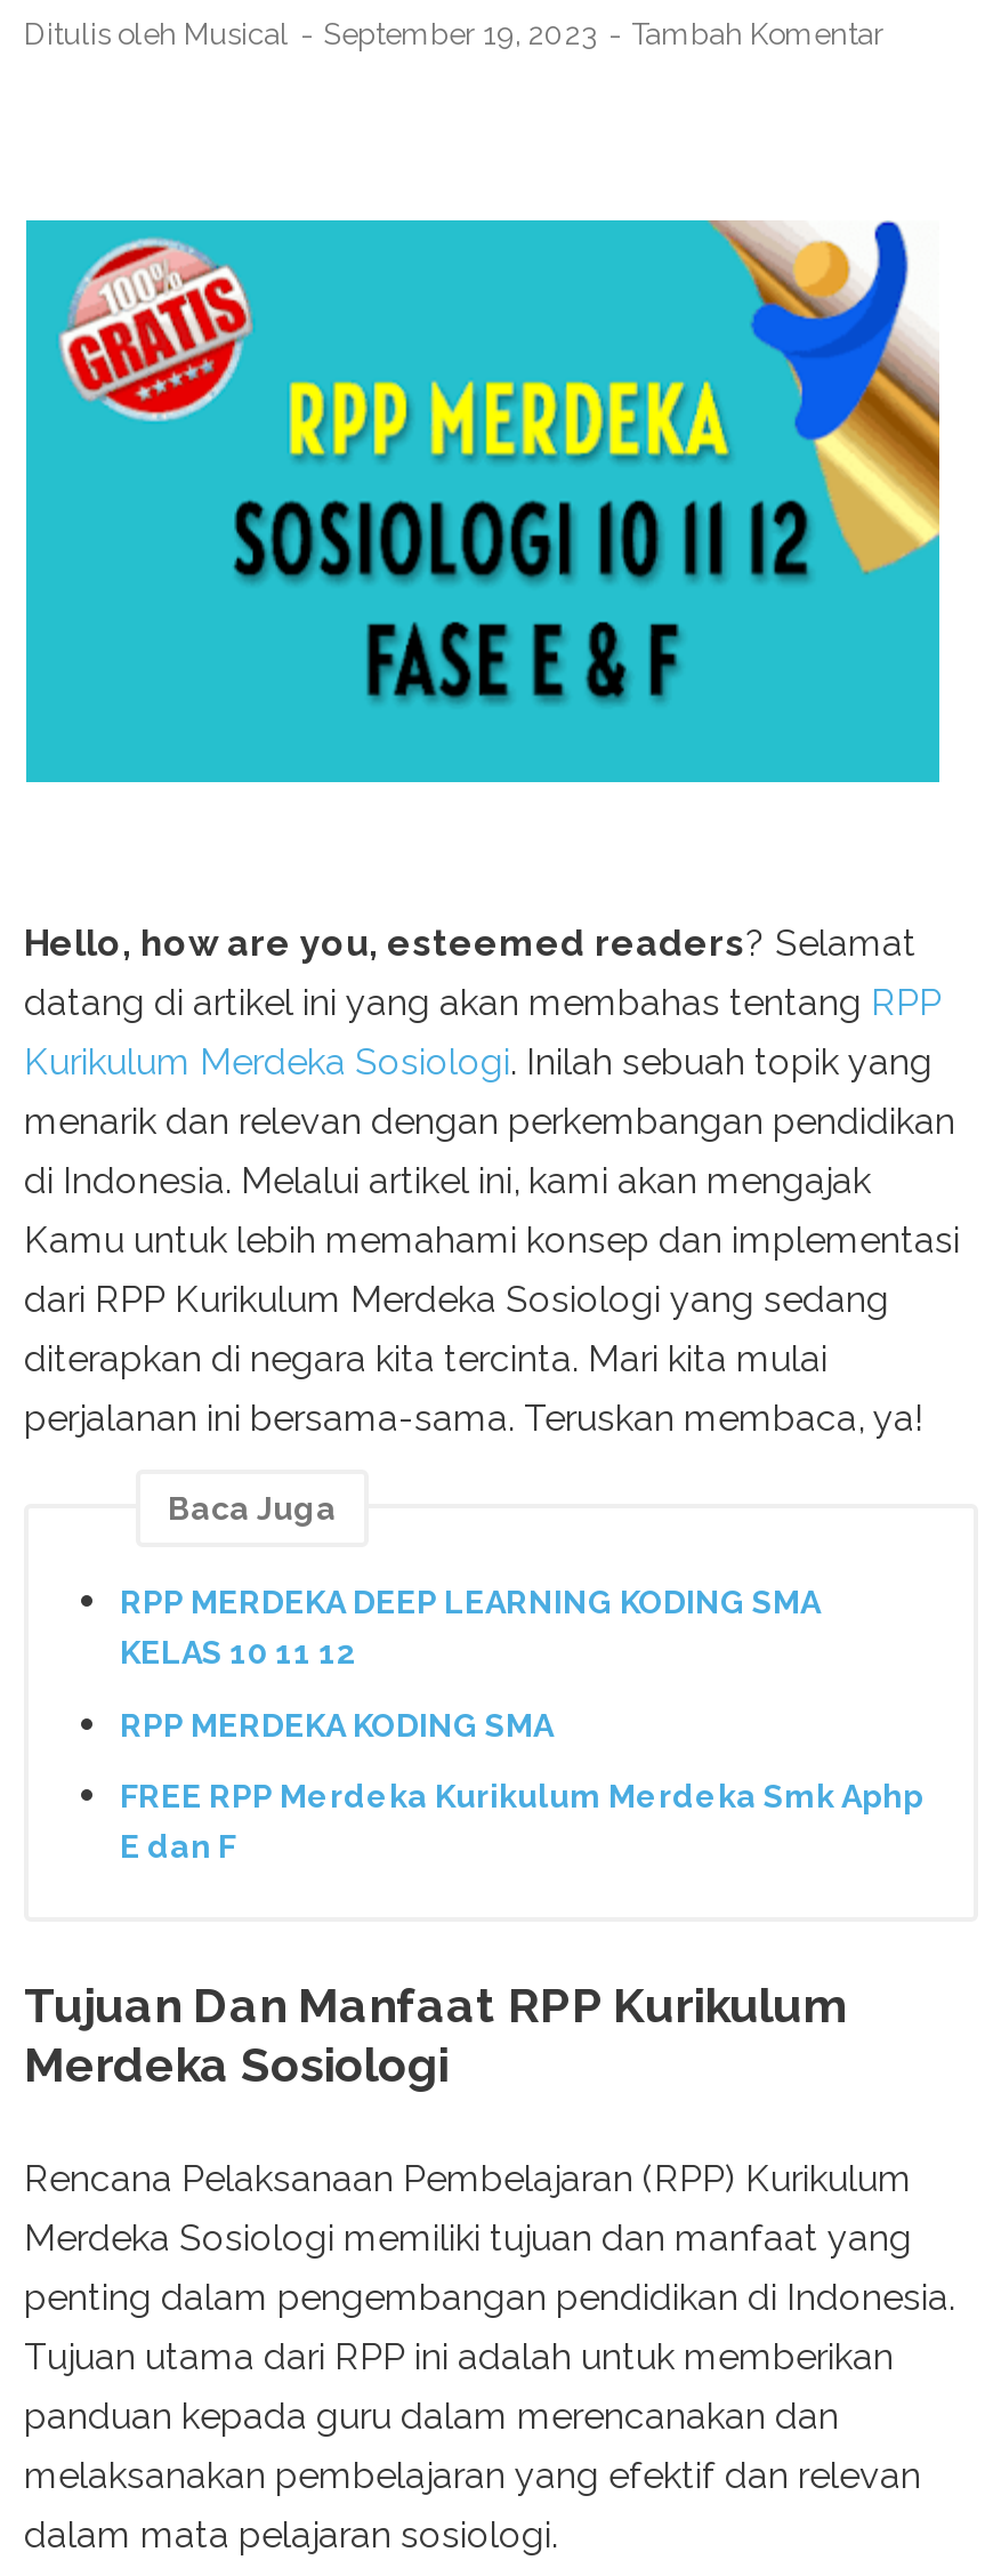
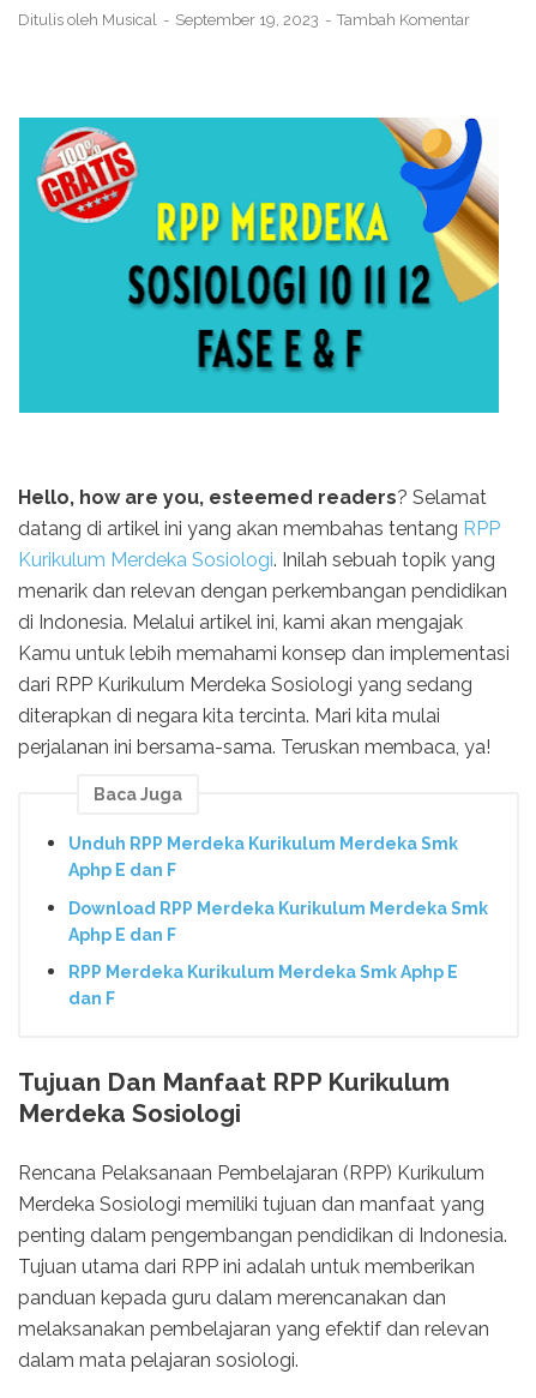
- RPP MERDEKA DEEP LEARNING KODING SMA
- KELAS 10 11 12
+ Unduh RPP Merdeka Kurikulum Merdeka Smk
+ Aphp E dan F

- RPP MERDEKA KODING SMA
+ Download RPP Merdeka Kurikulum Merdeka Smk
+ Aphp E dan F

- FREE RPP Merdeka Kurikulum Merdeka Smk Aphp
- E dan F
+ RPP Merdeka Kurikulum Merdeka Smk Aphp E
+ dan F
